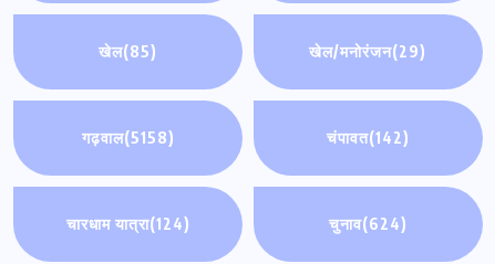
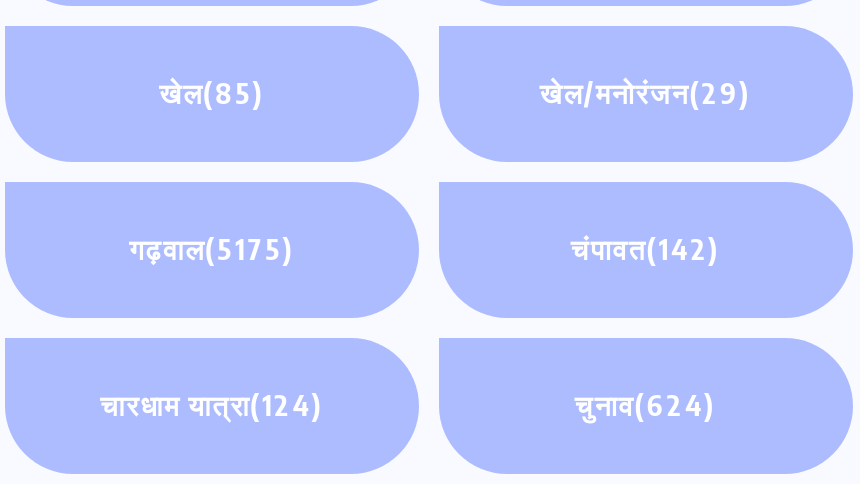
- गढ़वाल(5158)
+ गढ़वाल(5175)
